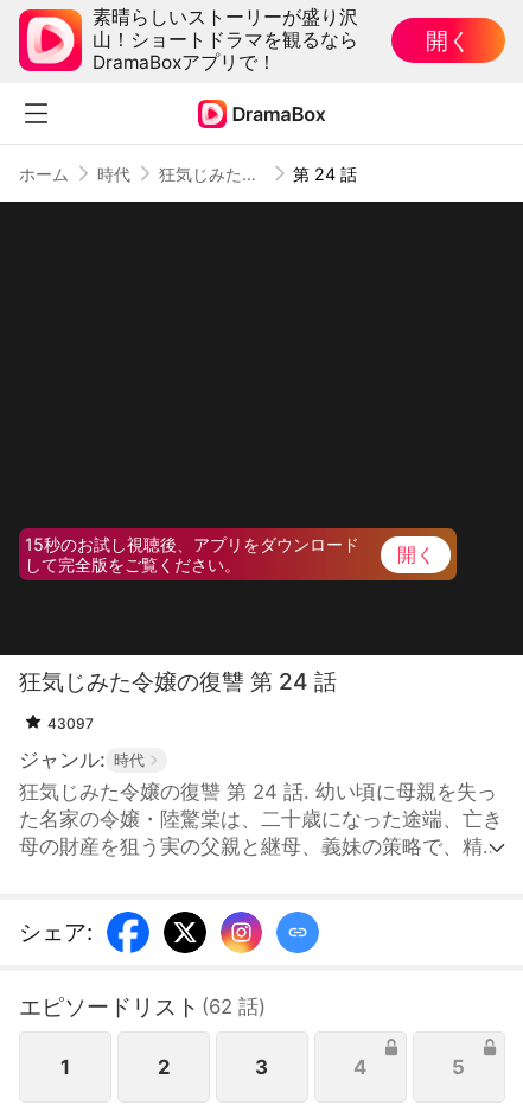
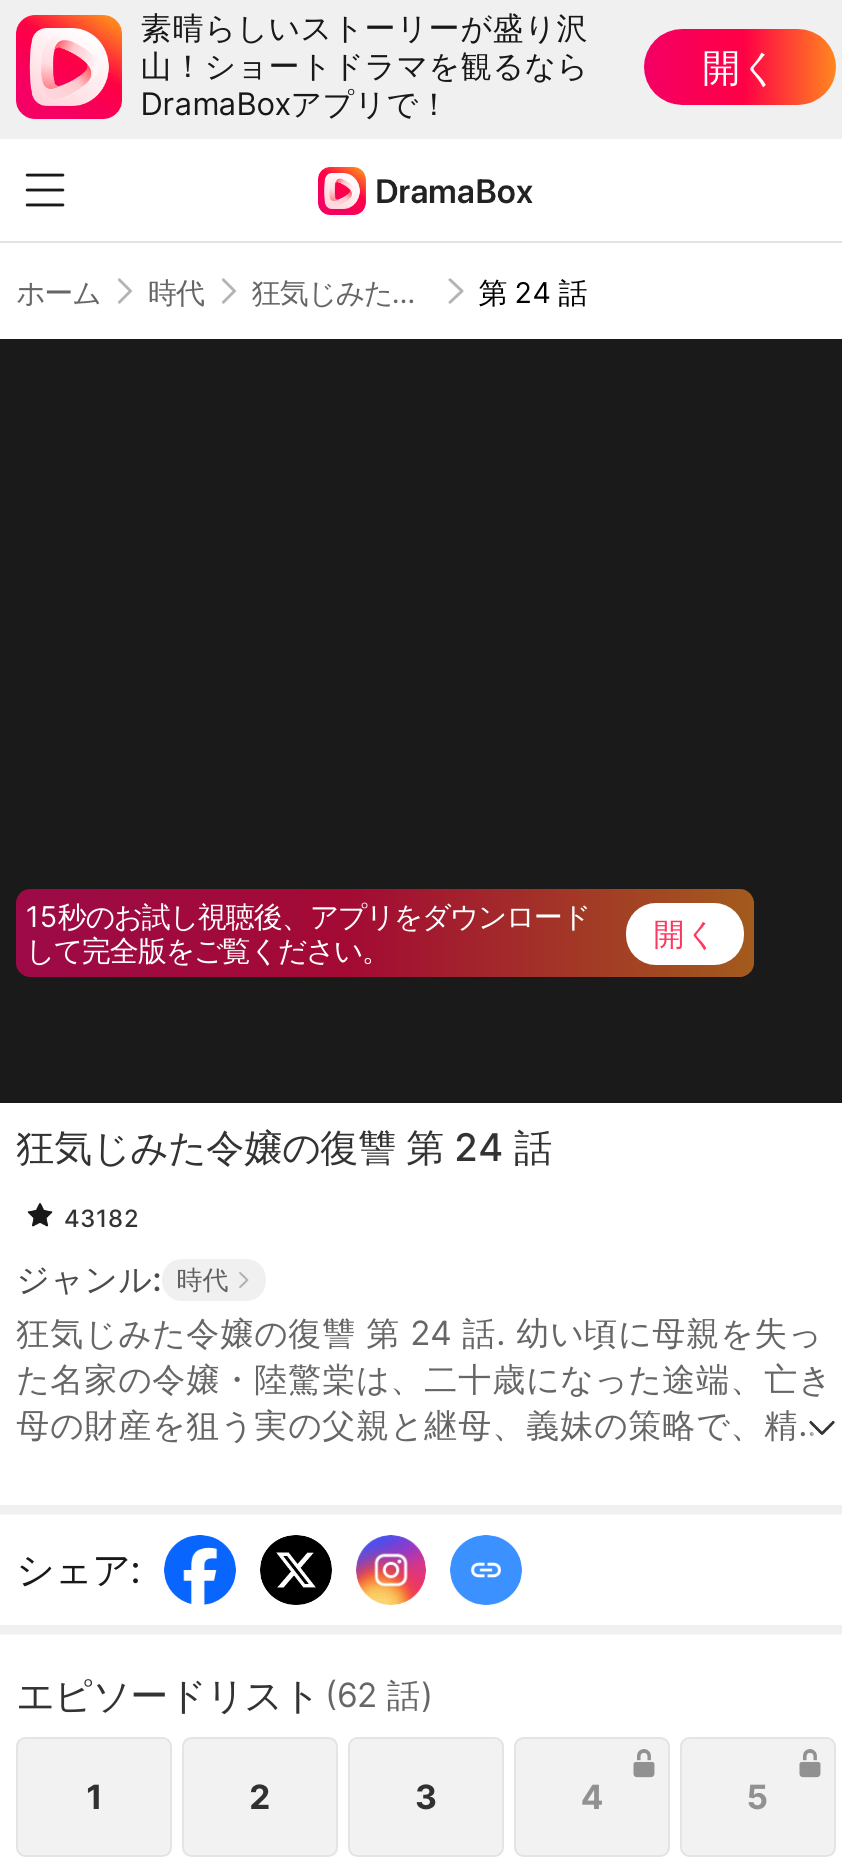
- 43097
+ 43182
